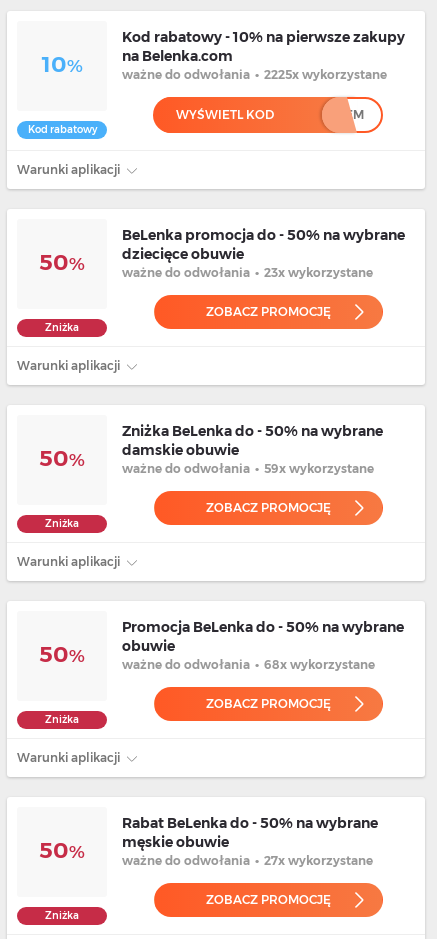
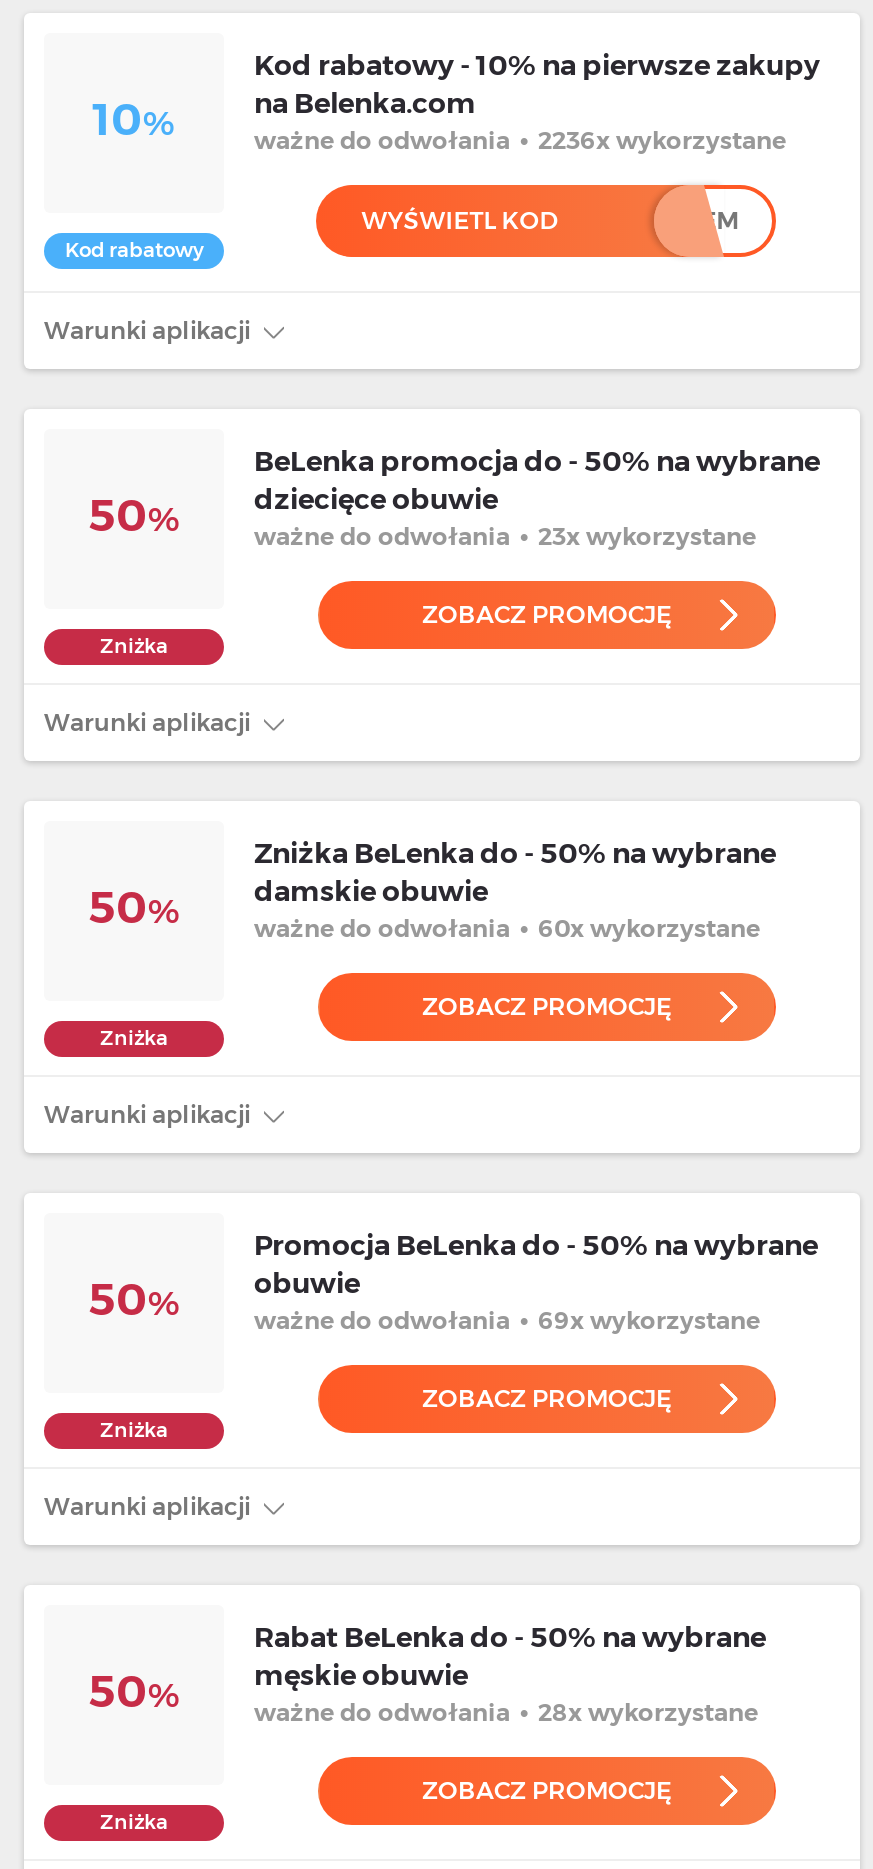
- ważne do odwołania • 2225x wykorzystane
+ ważne do odwołania • 2236x wykorzystane

- ważne do odwołania • 59x wykorzystane
+ ważne do odwołania • 60x wykorzystane

- ważne do odwołania • 68x wykorzystane
+ ważne do odwołania • 69x wykorzystane

- ważne do odwołania • 27x wykorzystane
+ ważne do odwołania • 28x wykorzystane
